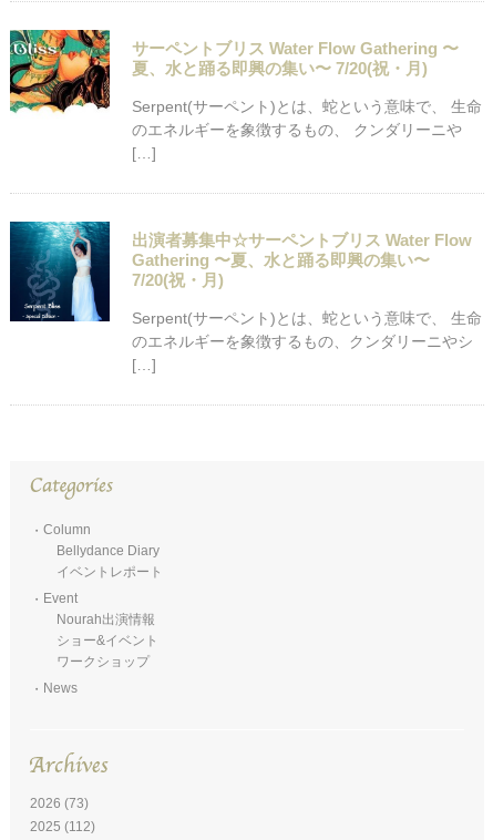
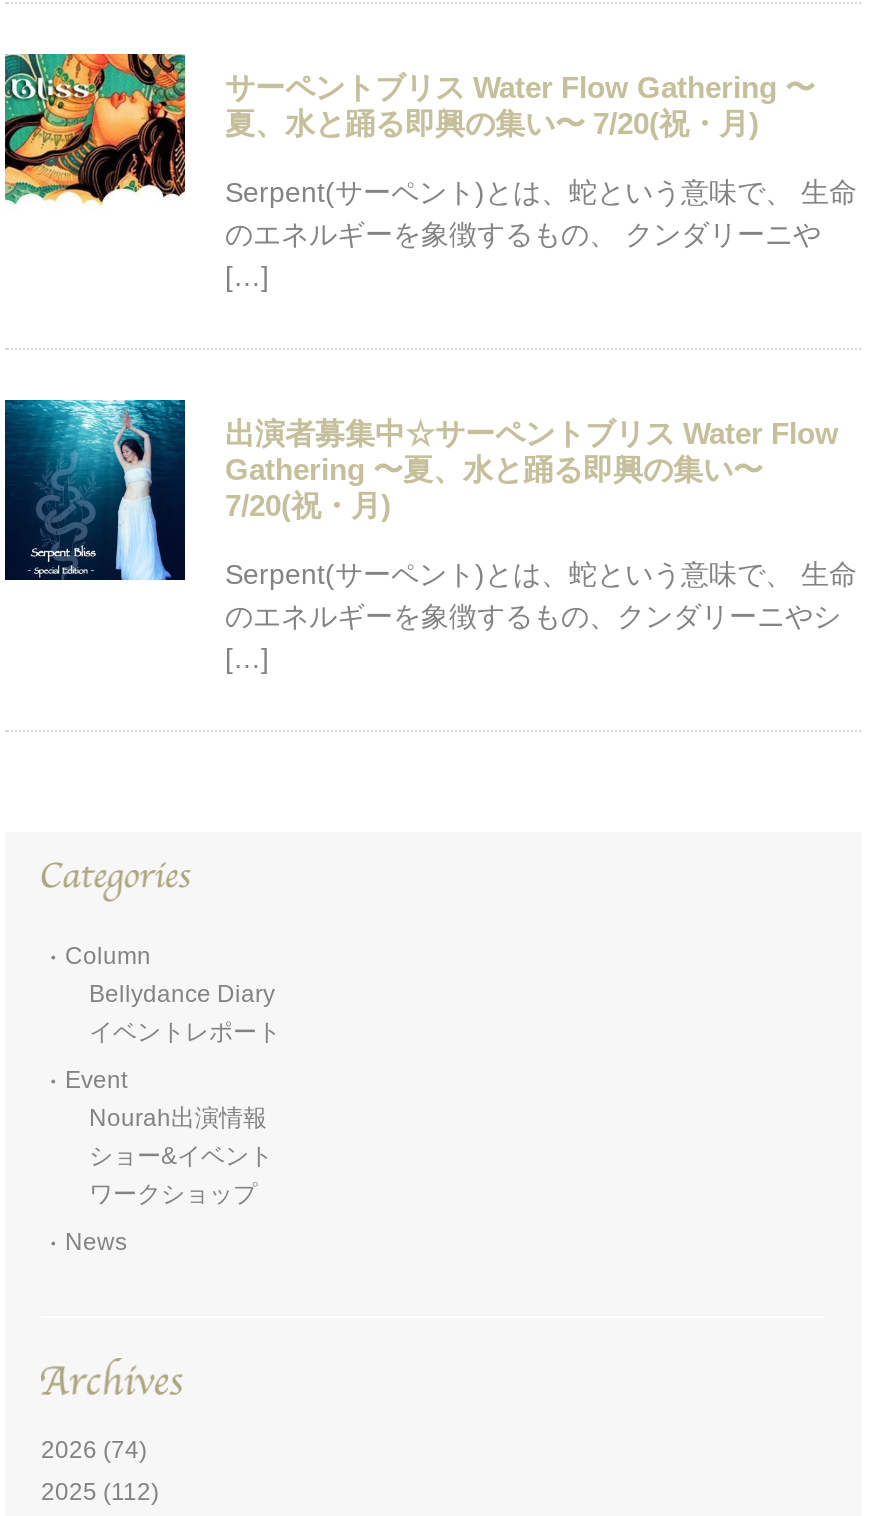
- 2026 (73)
+ 2026 (74)
